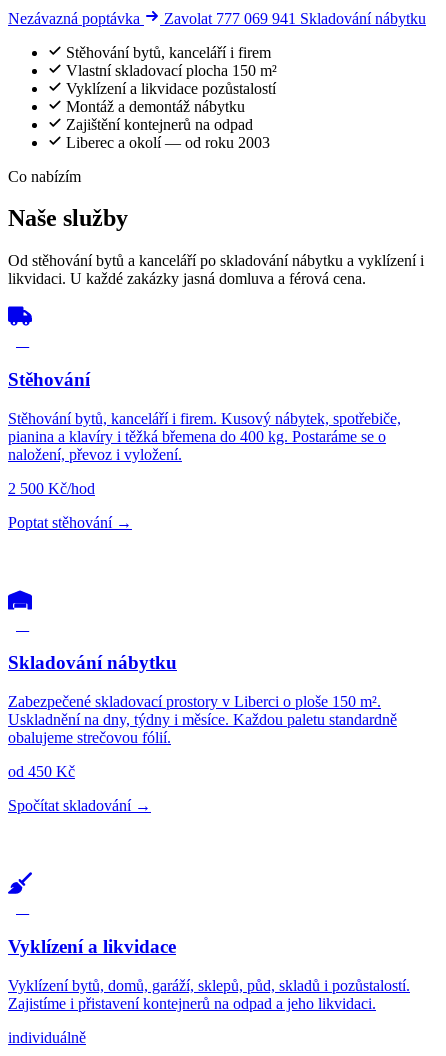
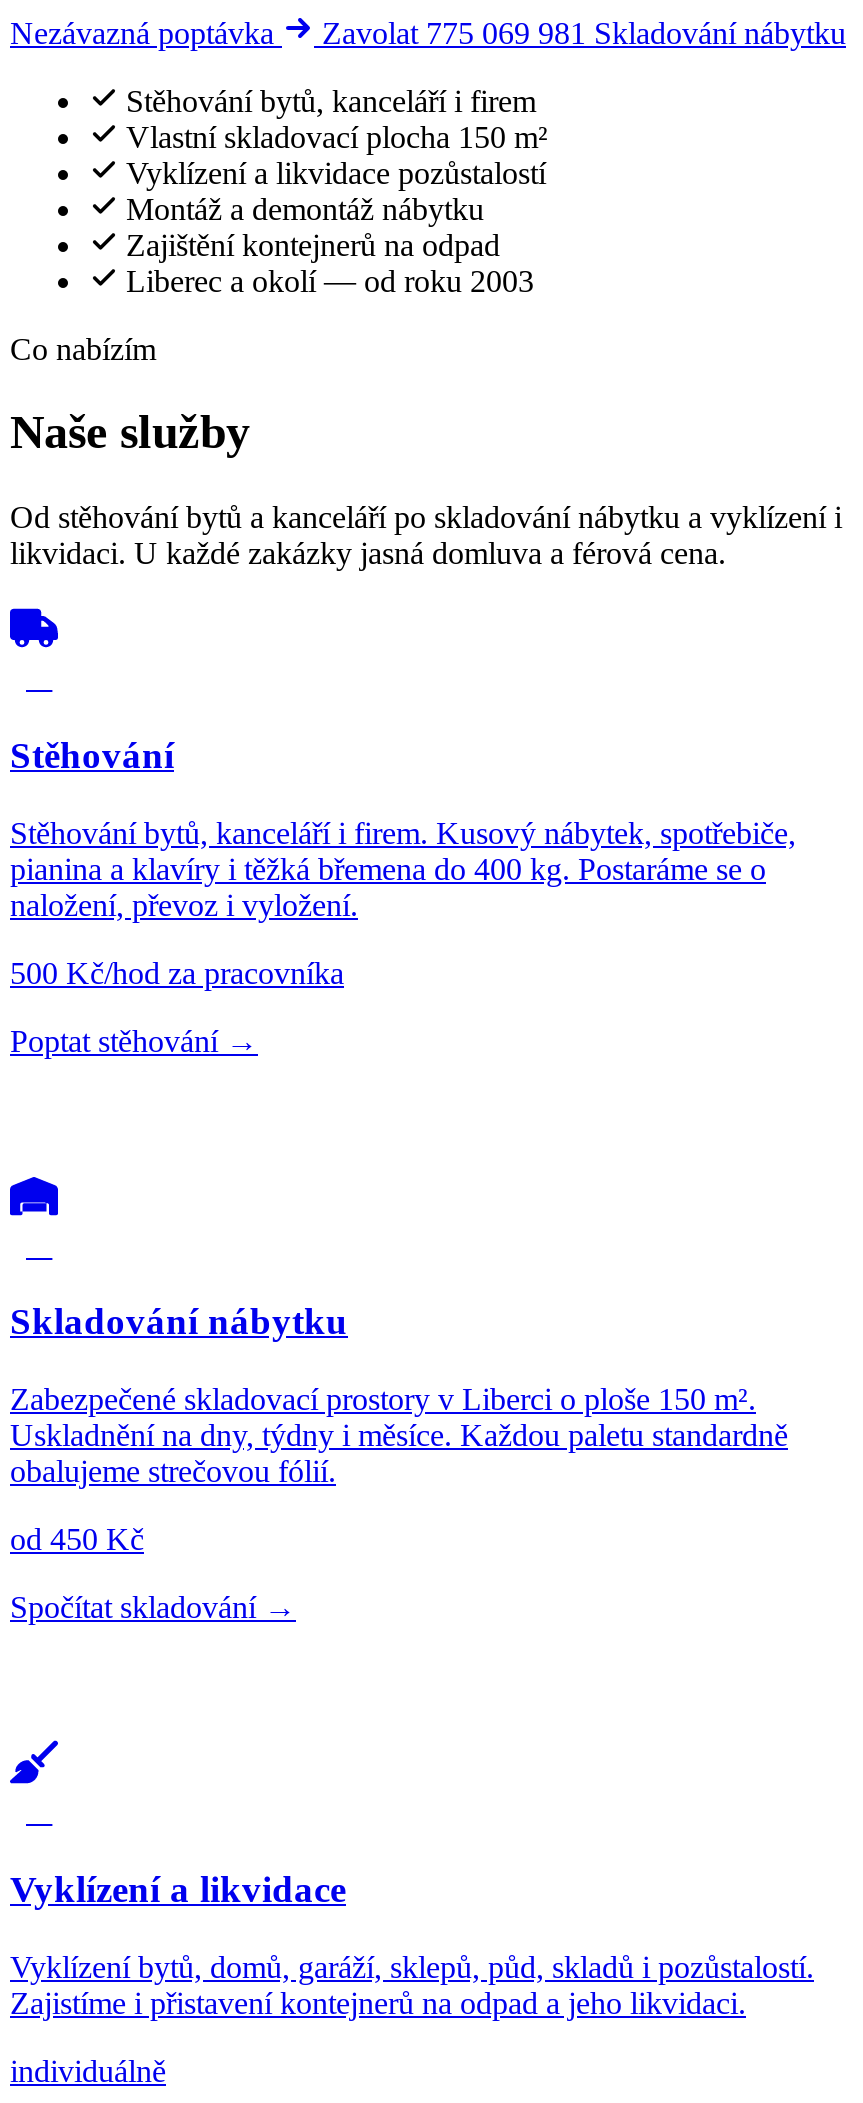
- Zavolat 777 069 941 Skladování nábytku
+ Zavolat 775 069 981 Skladování nábytku

- 2 500 Kč/hod
+ 500 Kč/hod za pracovníka
